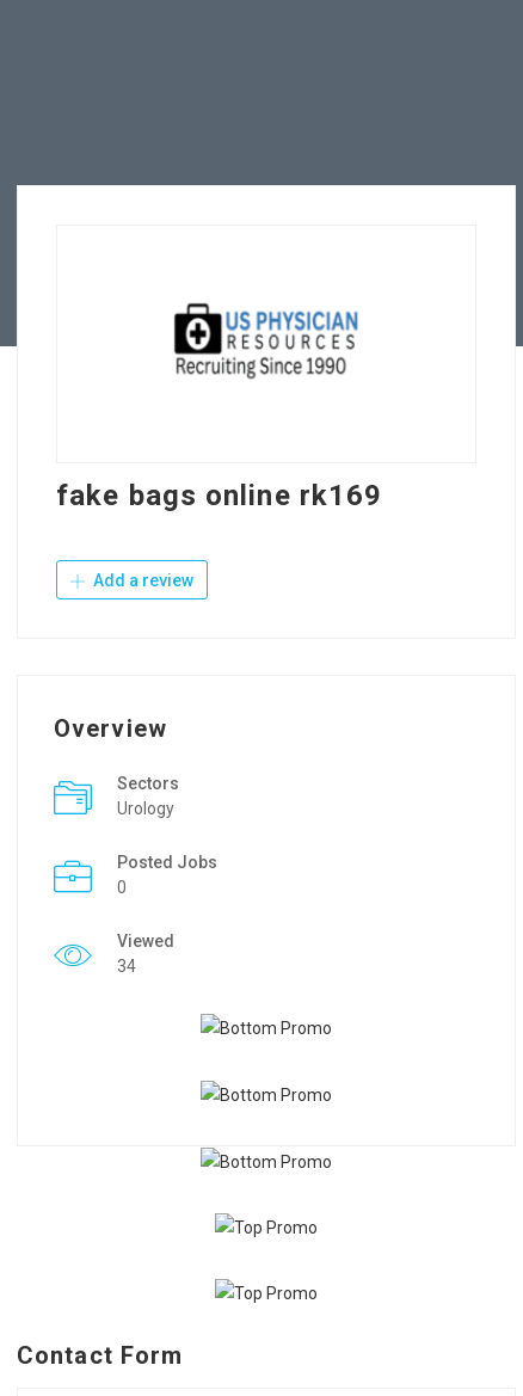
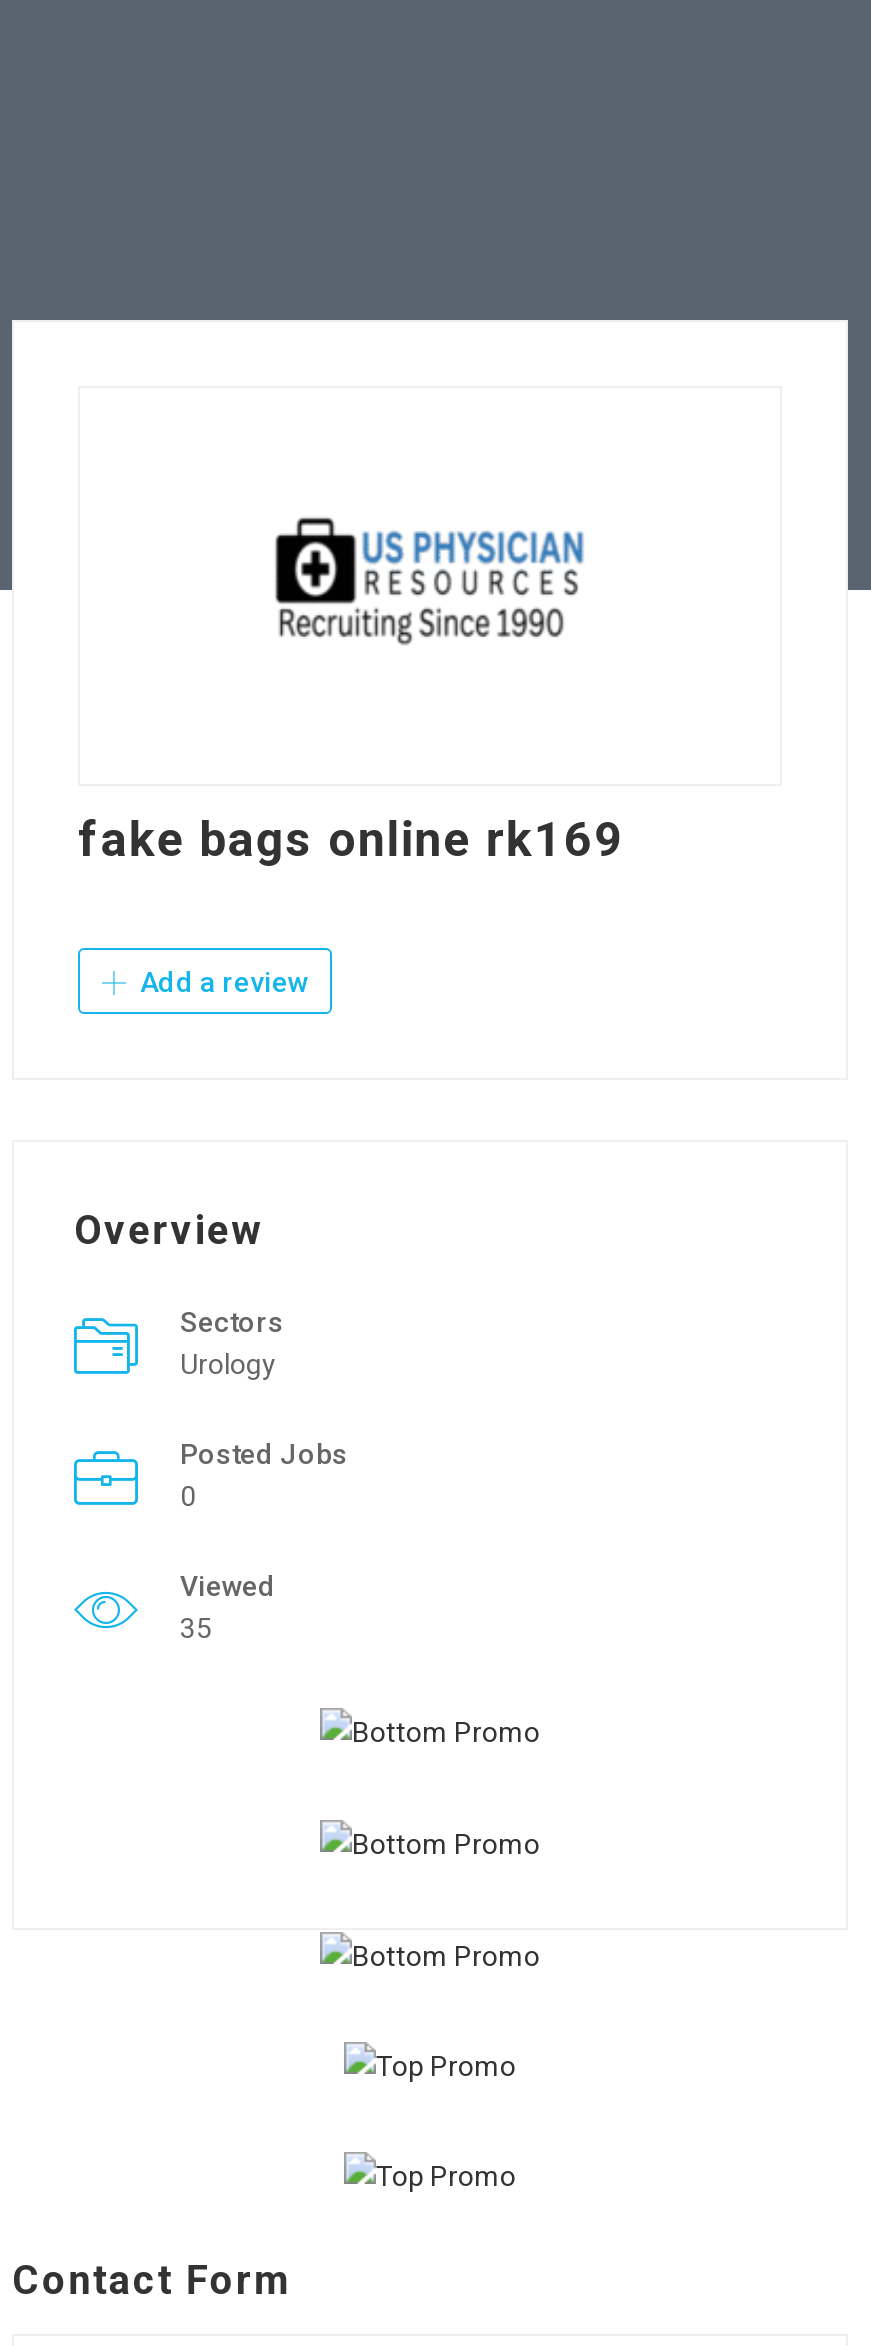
- 34
+ 35
